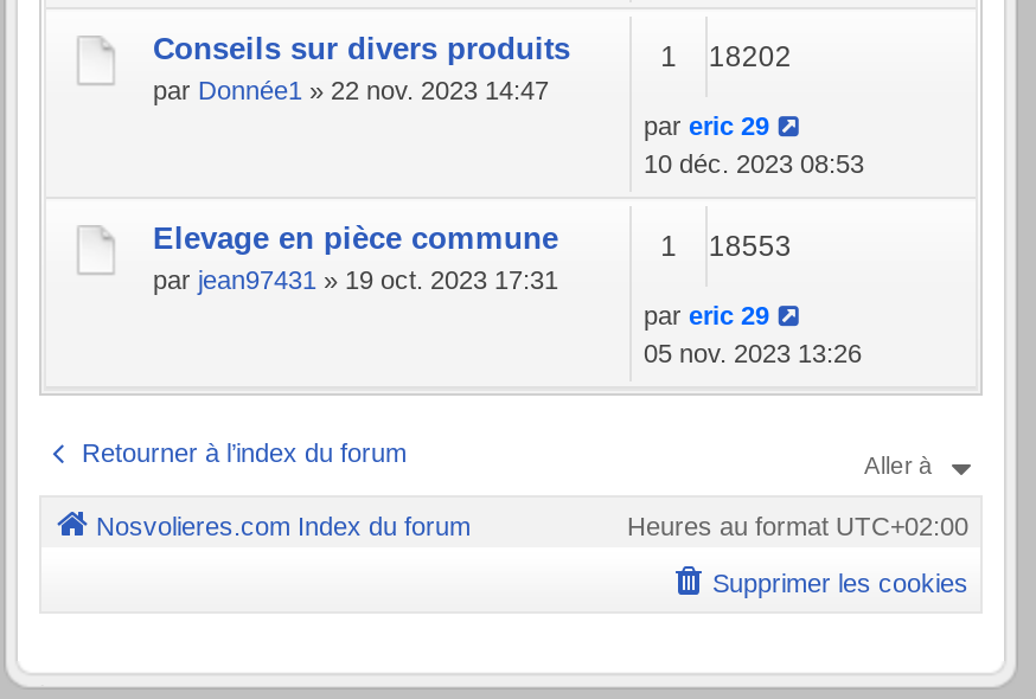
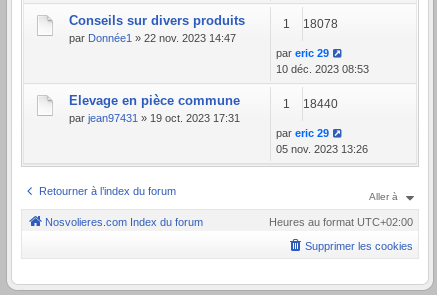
- 1 18202
+ 1 18078

- 1 18553
+ 1 18440
